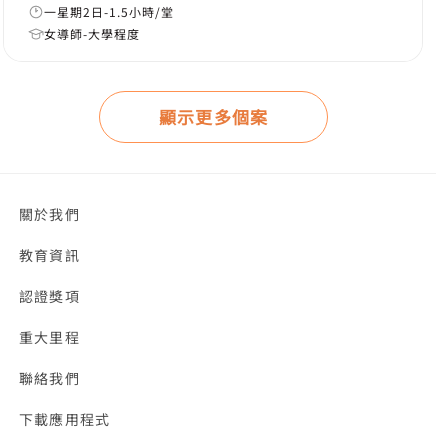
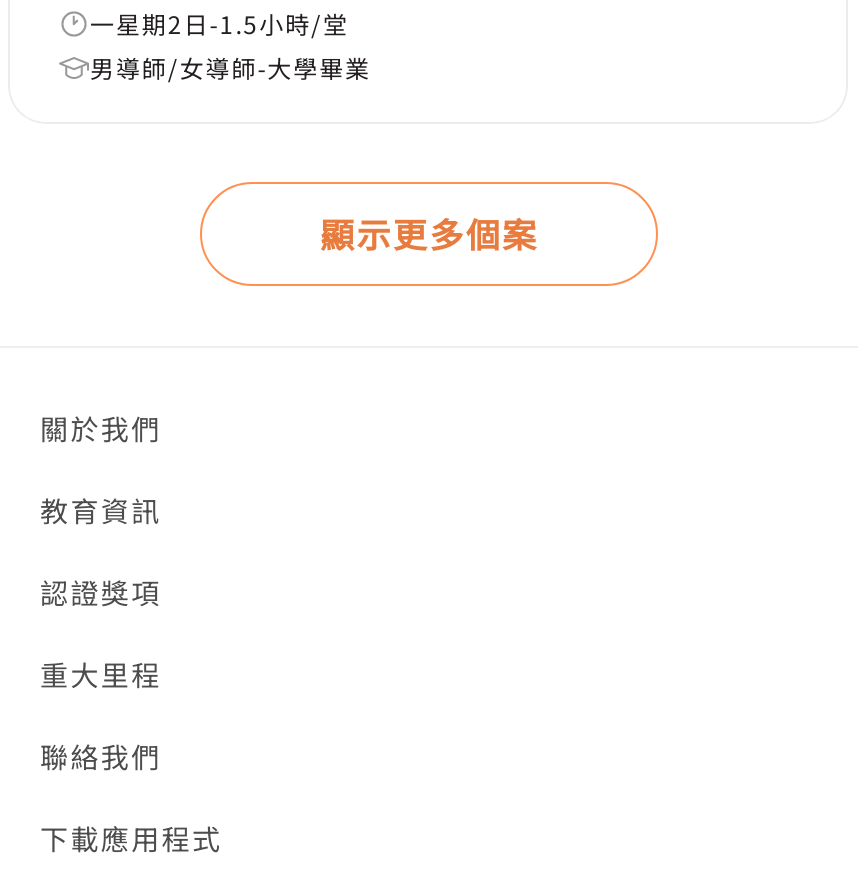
- 女導師-大學程度
+ 男導師/女導師-大學畢業
